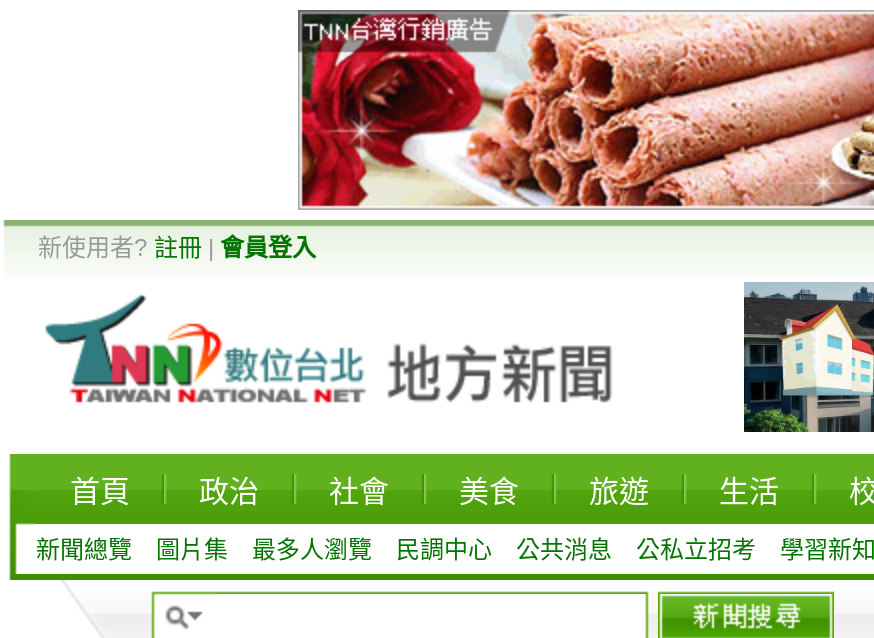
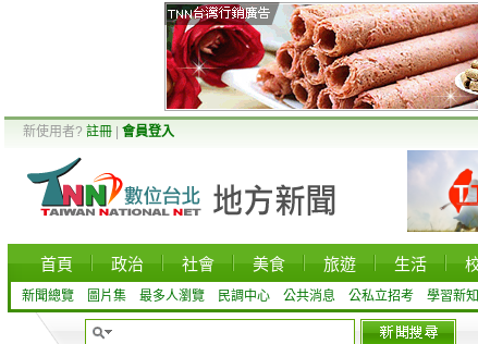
- [image]
+ [image]
